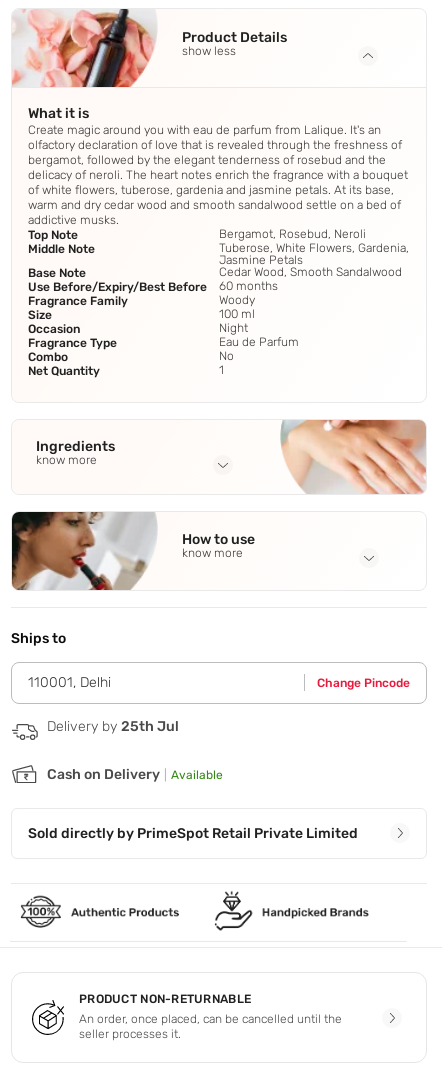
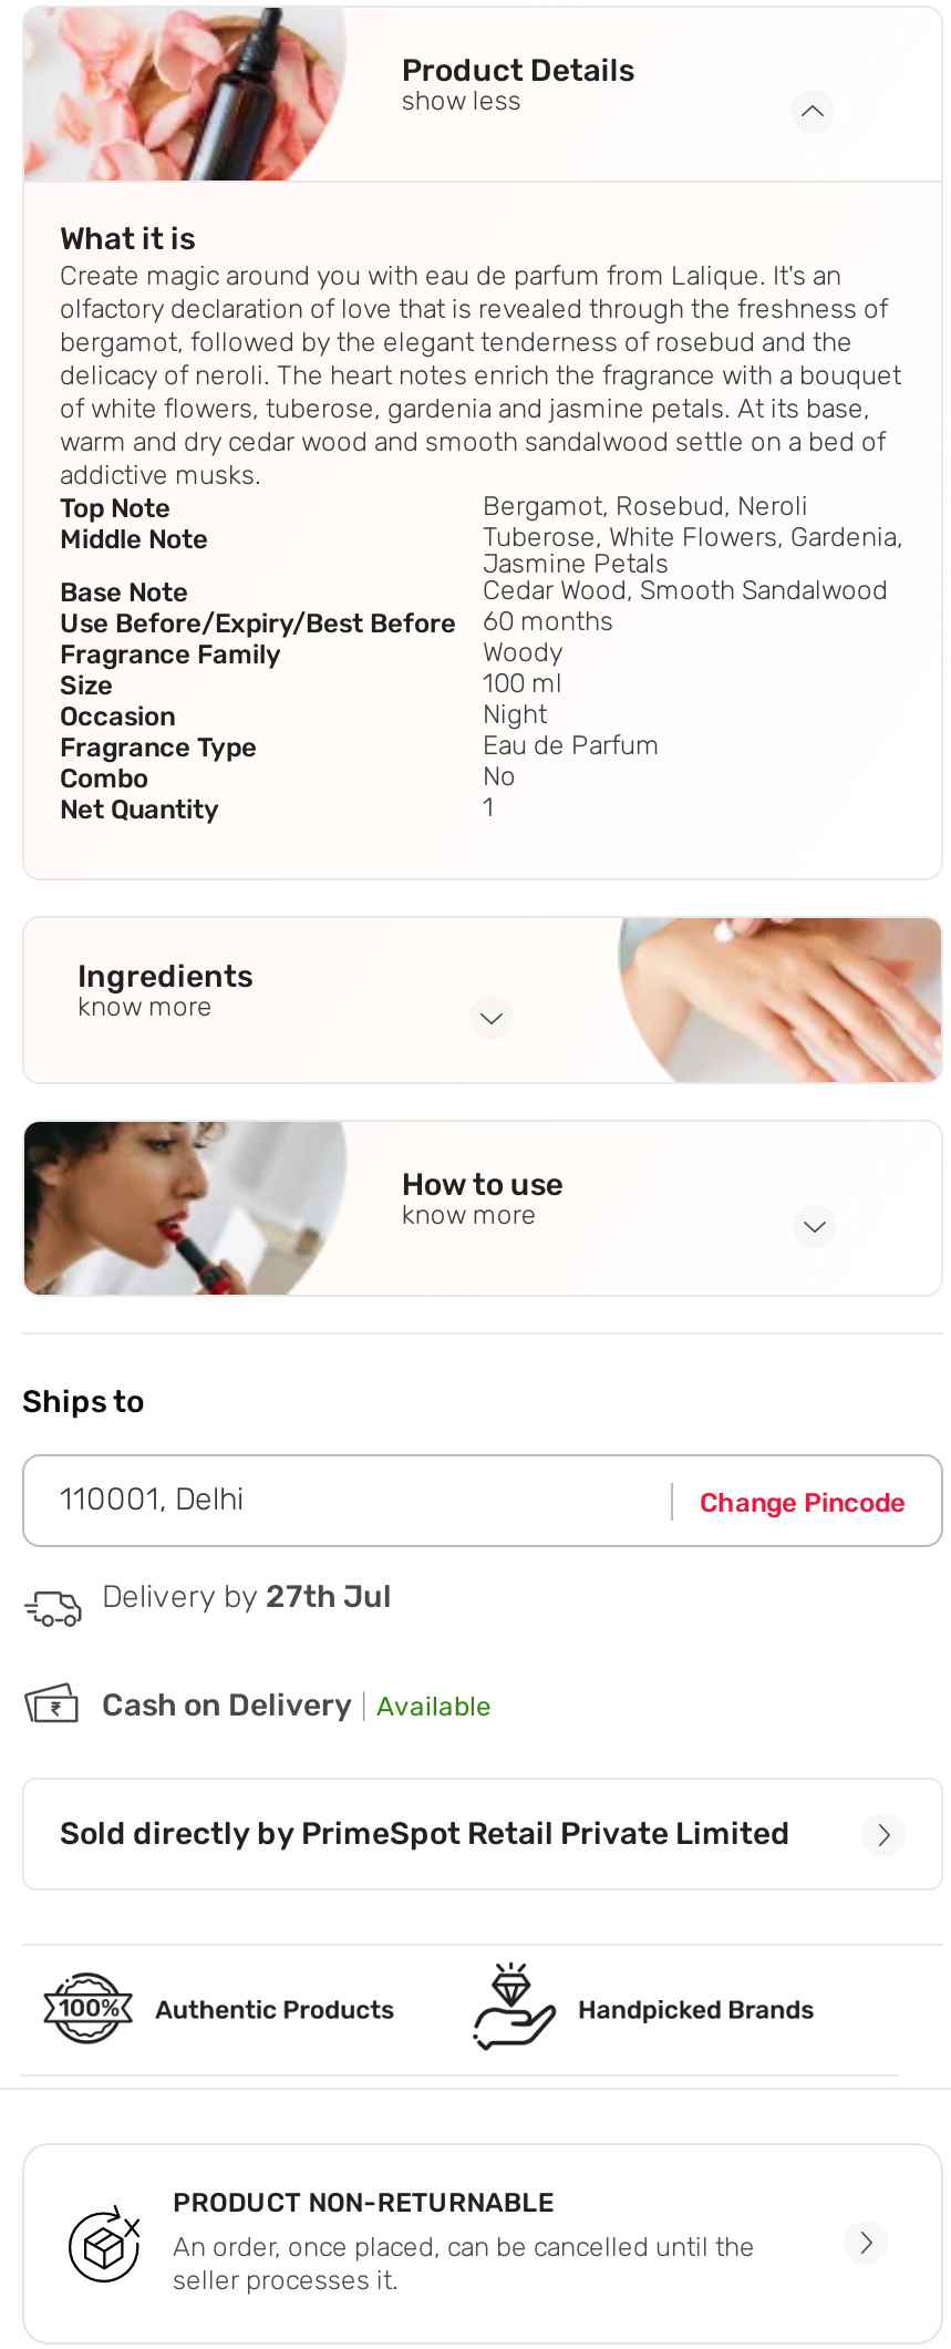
- Delivery by 25th Jul
+ Delivery by 27th Jul
